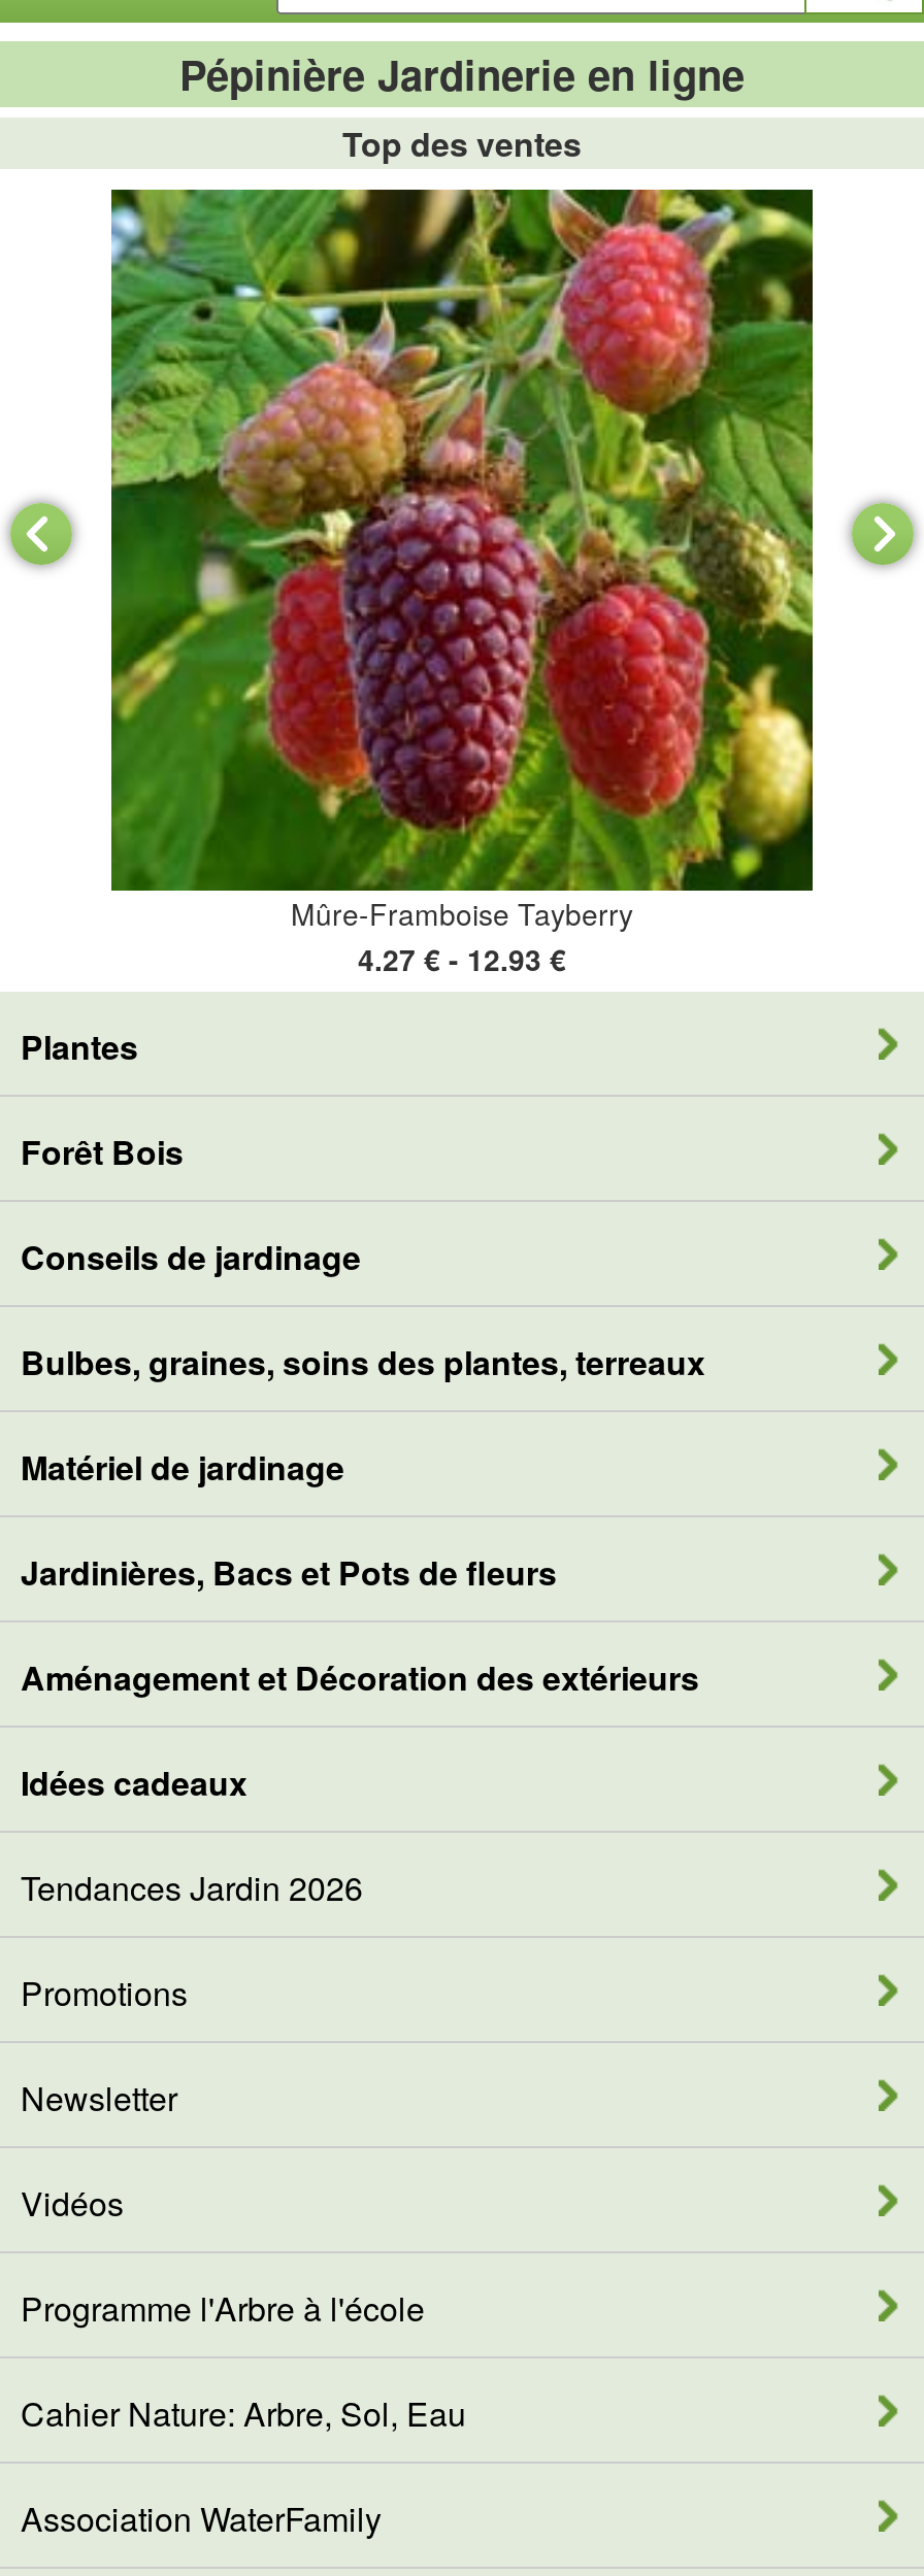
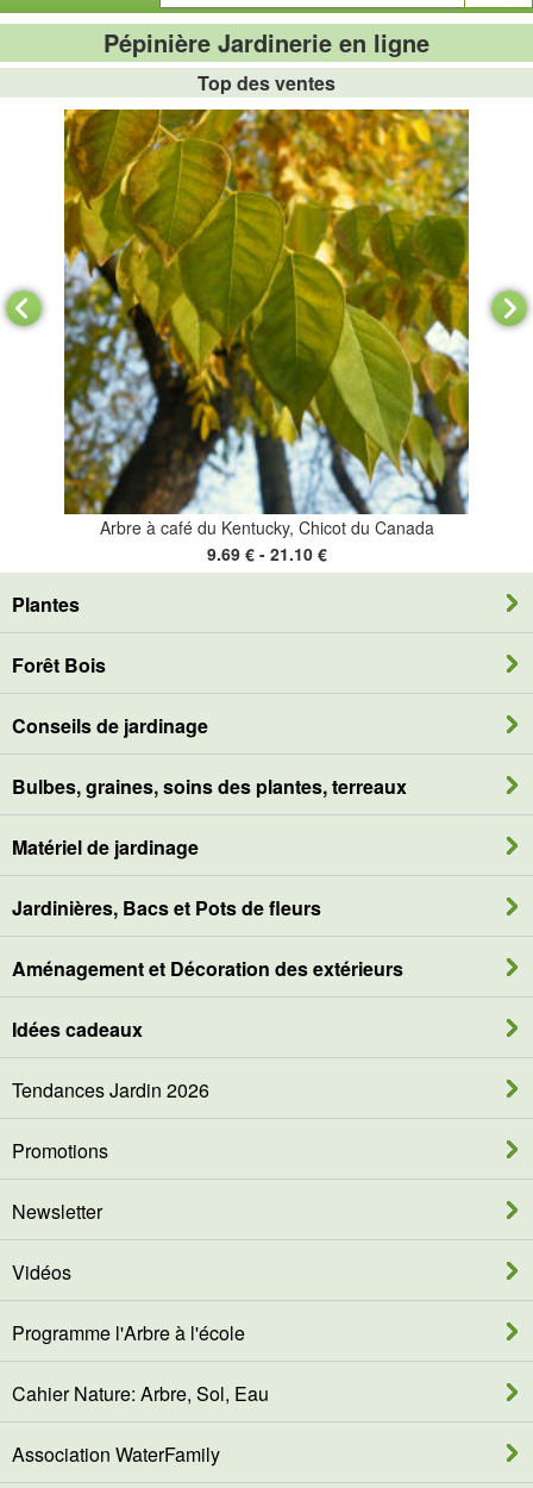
- [image]
- Mûre-Framboise Tayberry
- 4.27 € - 12.93 €
+ [image]
+ Arbre à café du Kentucky, Chicot du Canada
+ 9.69 € - 21.10 €
